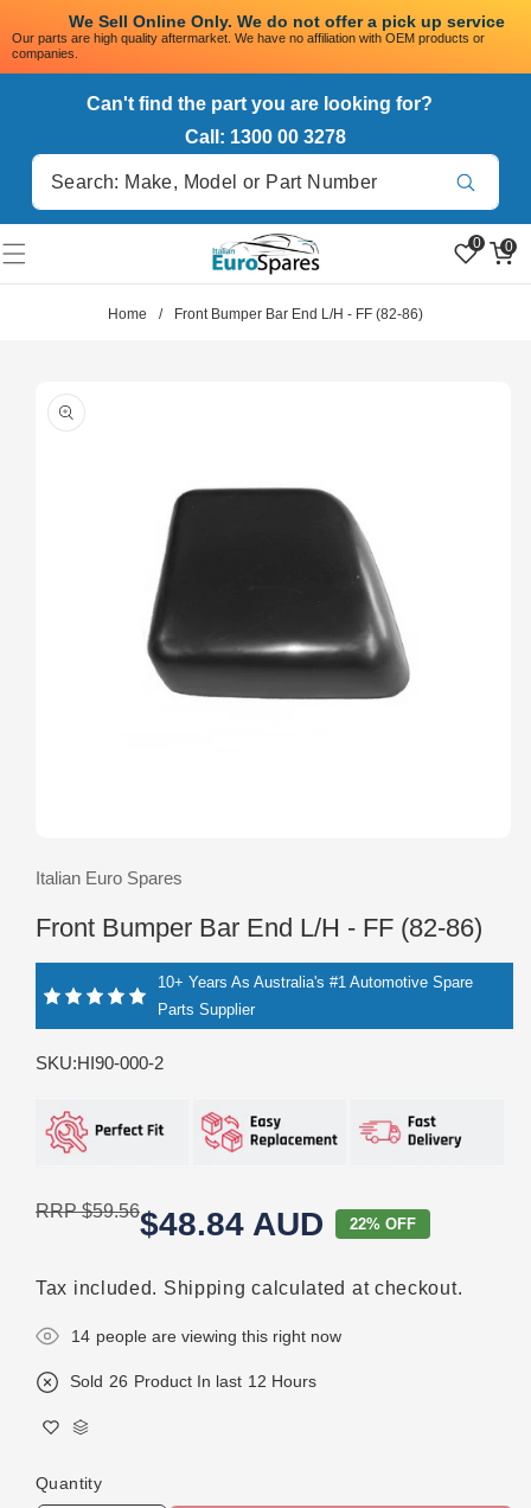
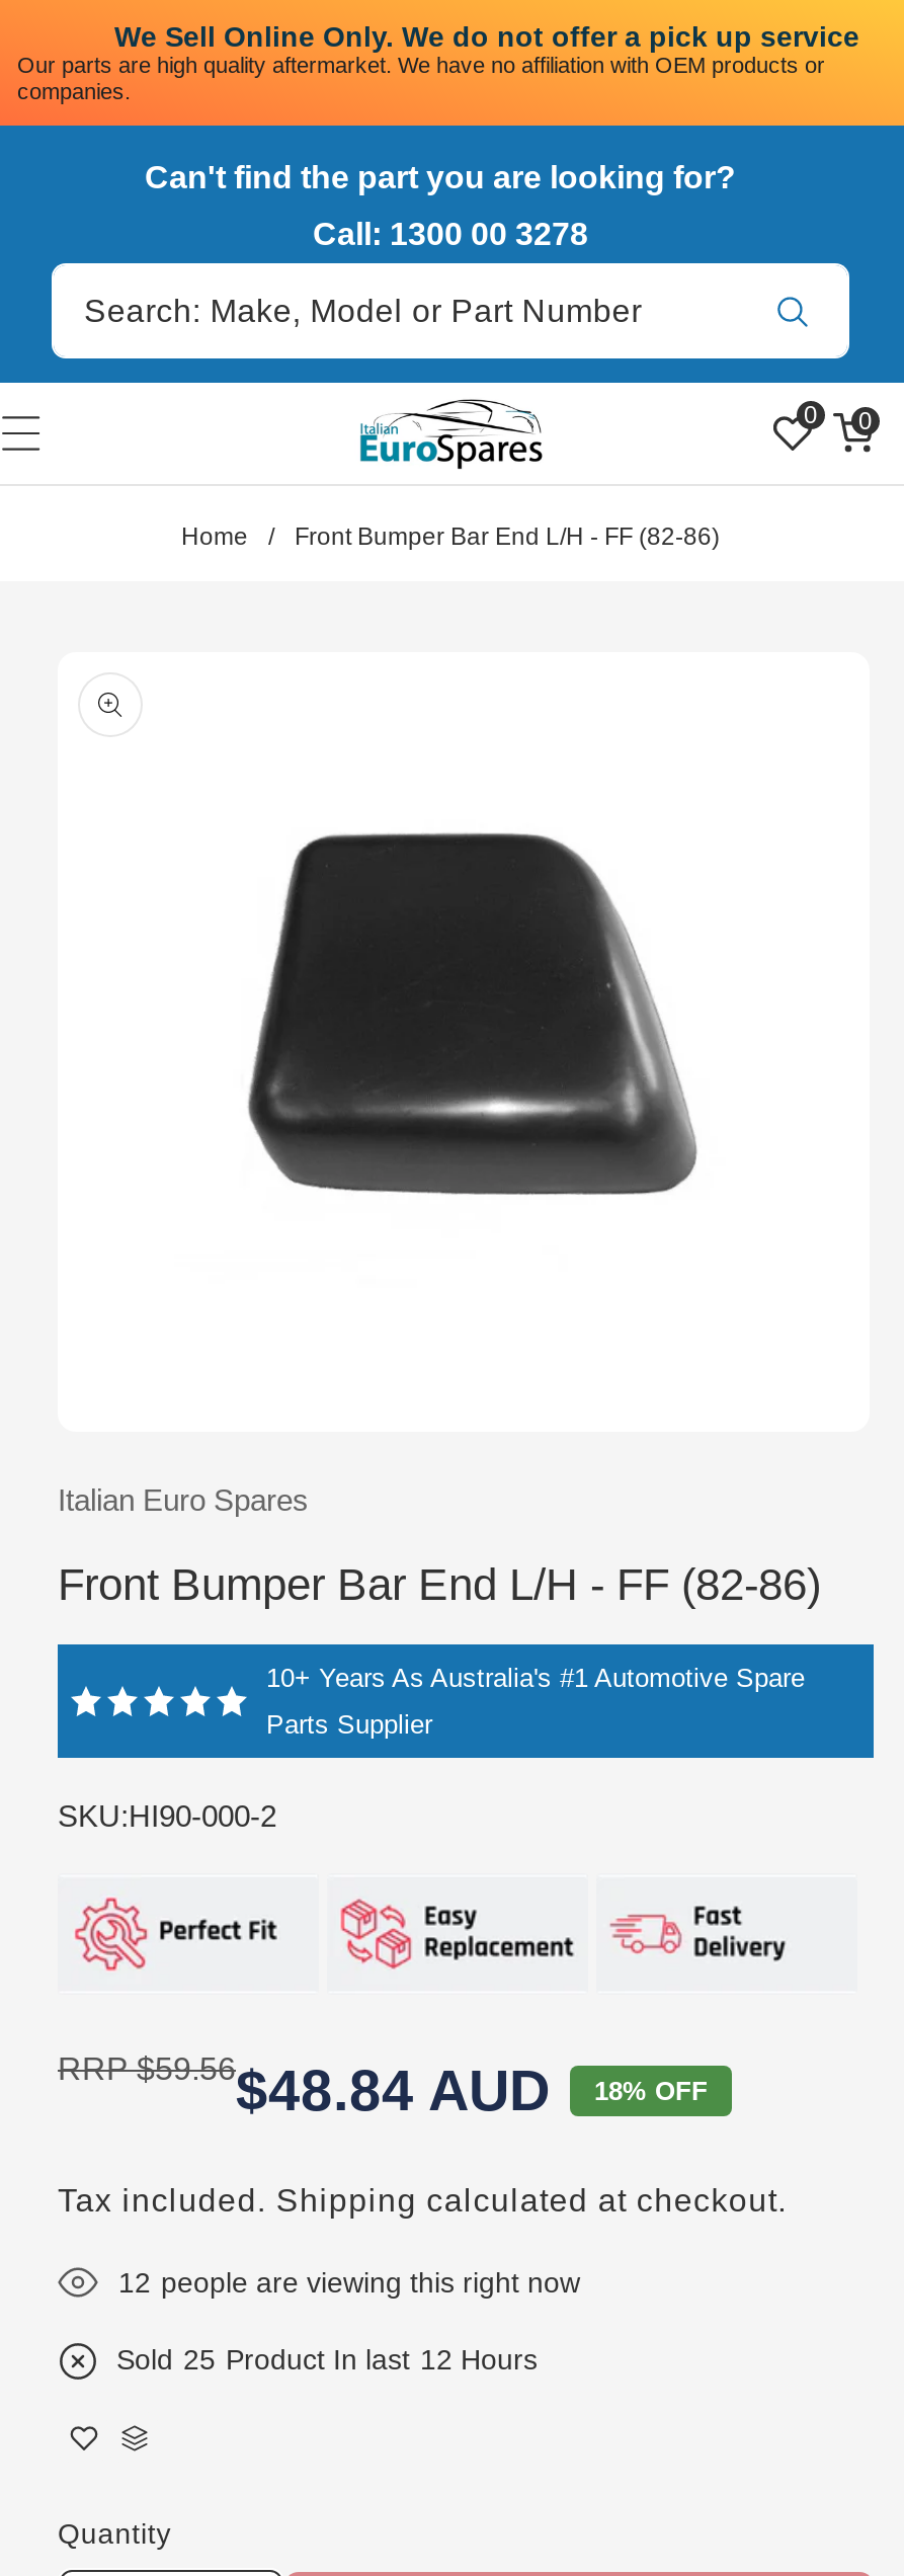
- 22% OFF
+ 18% OFF

- 14 people are viewing this right now
+ 12 people are viewing this right now

- Sold 26 Product In last 12 Hours
+ Sold 25 Product In last 12 Hours
